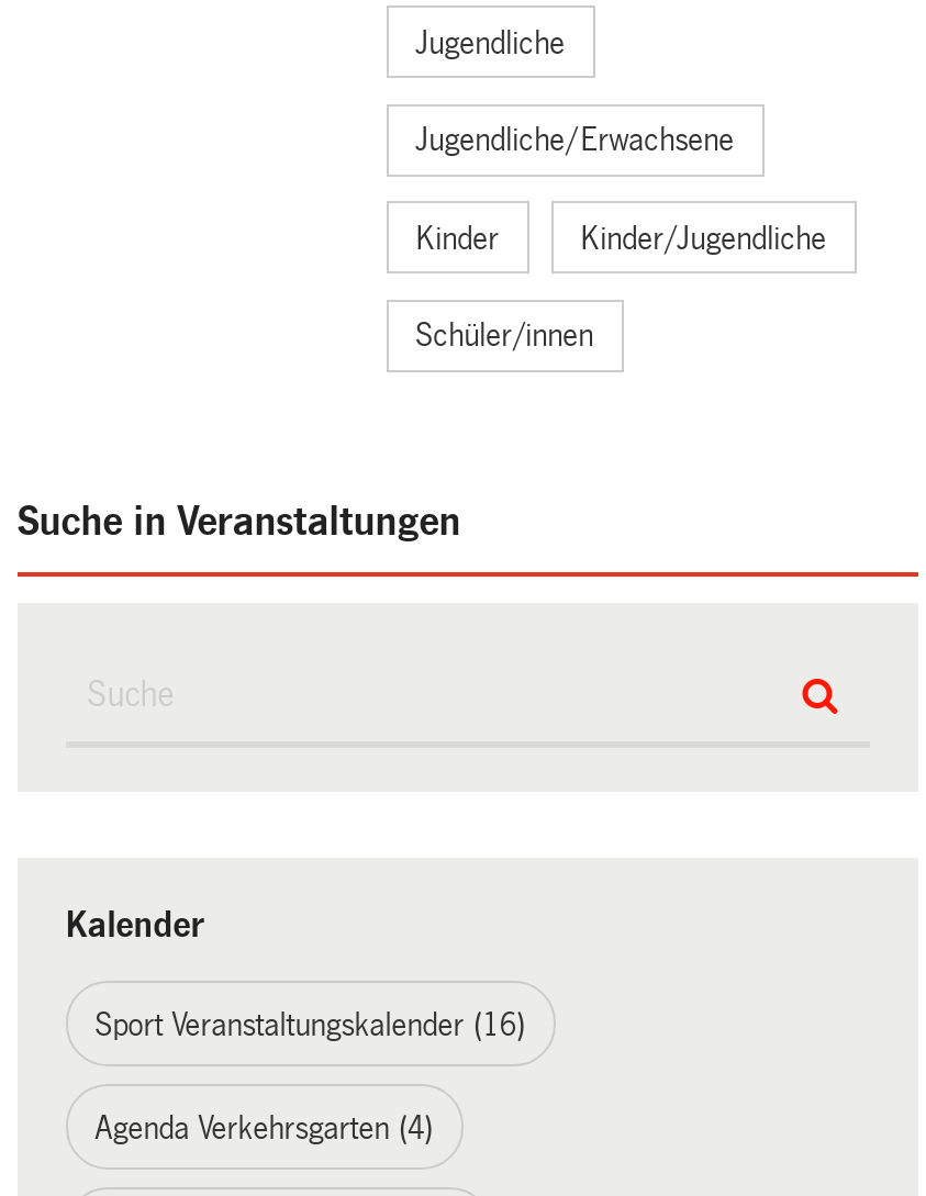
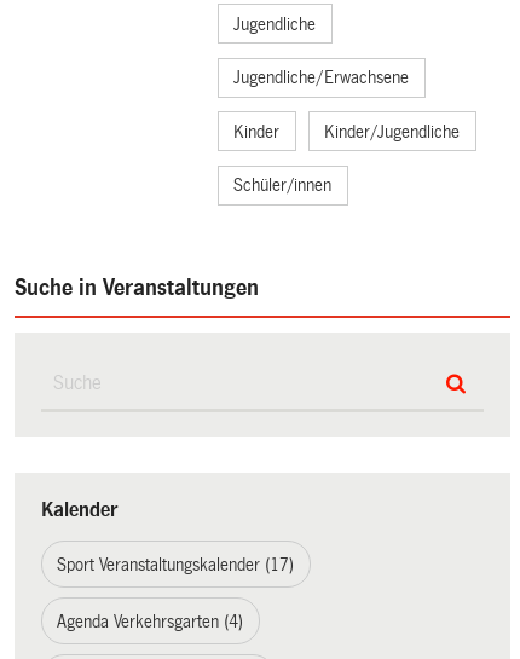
- Sport Veranstaltungskalender (16)
+ Sport Veranstaltungskalender (17)
